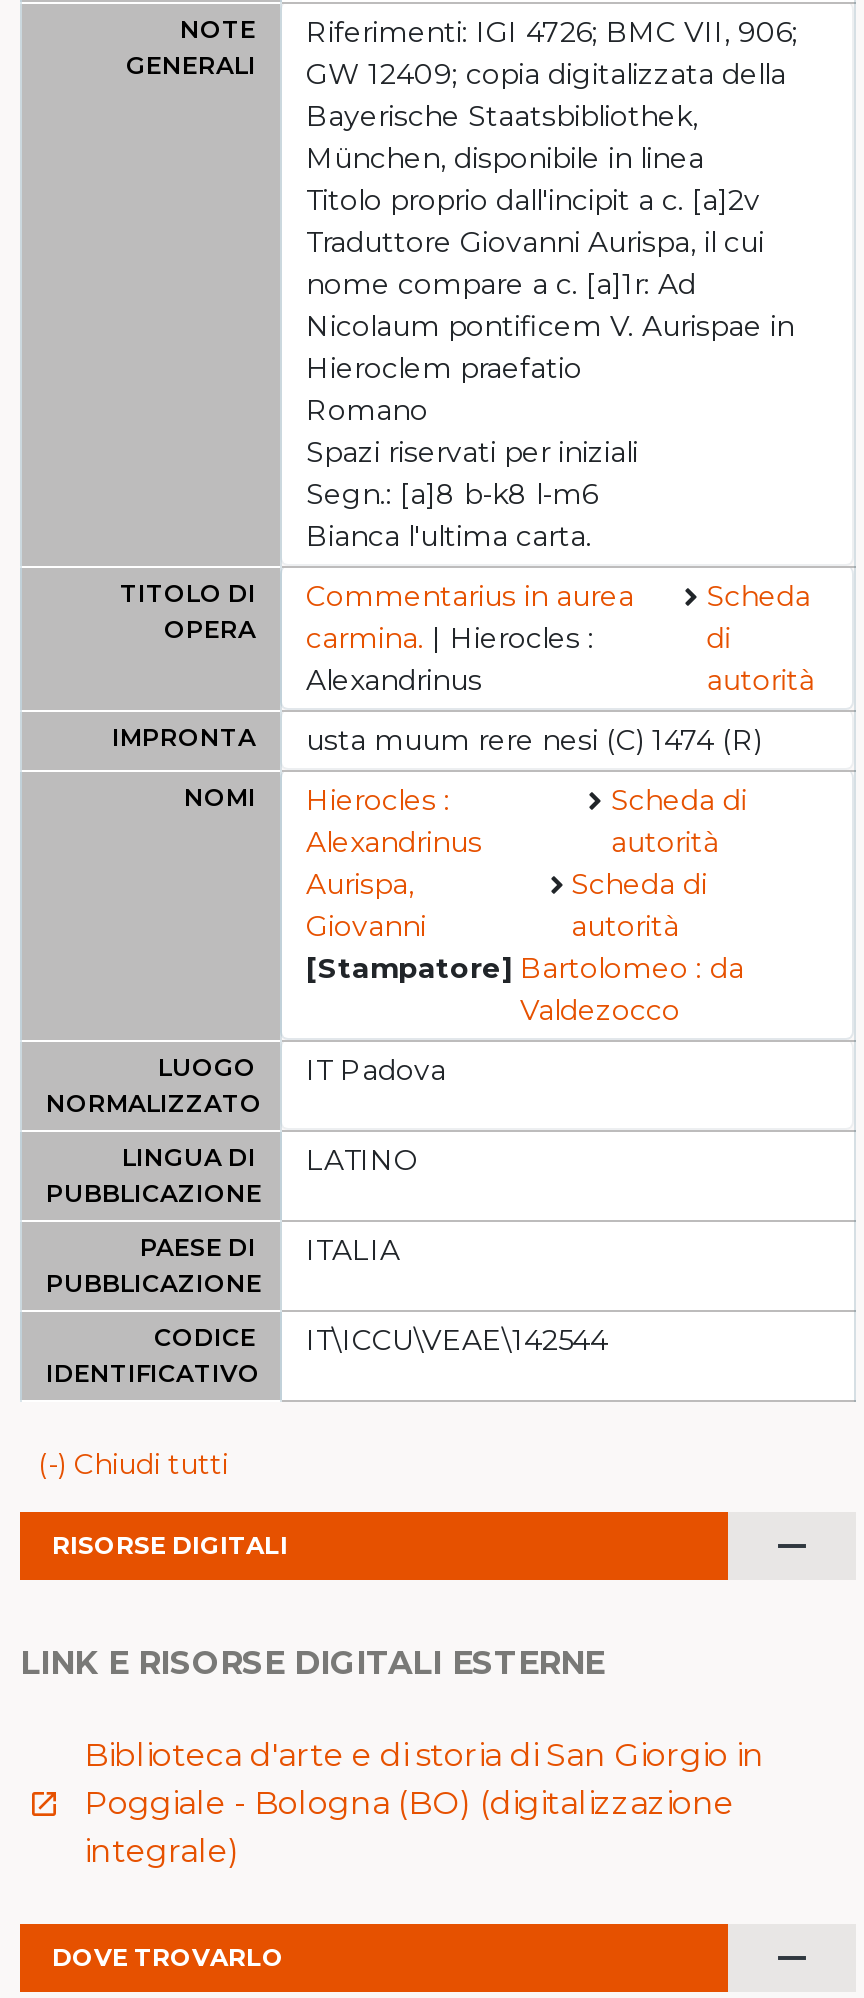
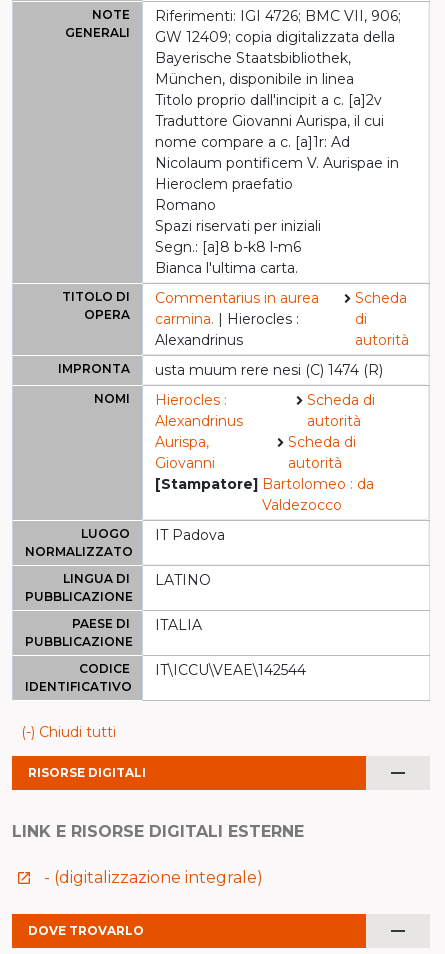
- Biblioteca d'arte e di storia di San Giorgio in
- Poggiale - Bologna (BO) (digitalizzazione
- integrale)
+ - (digitalizzazione integrale)
